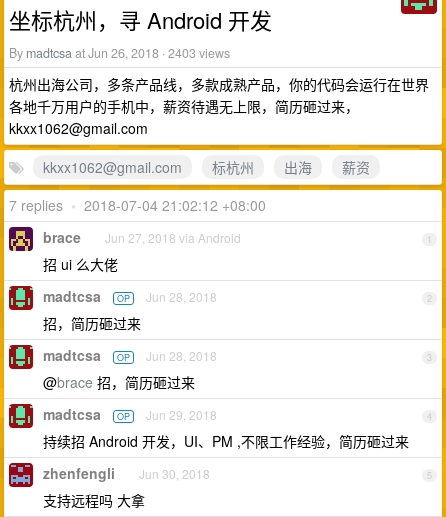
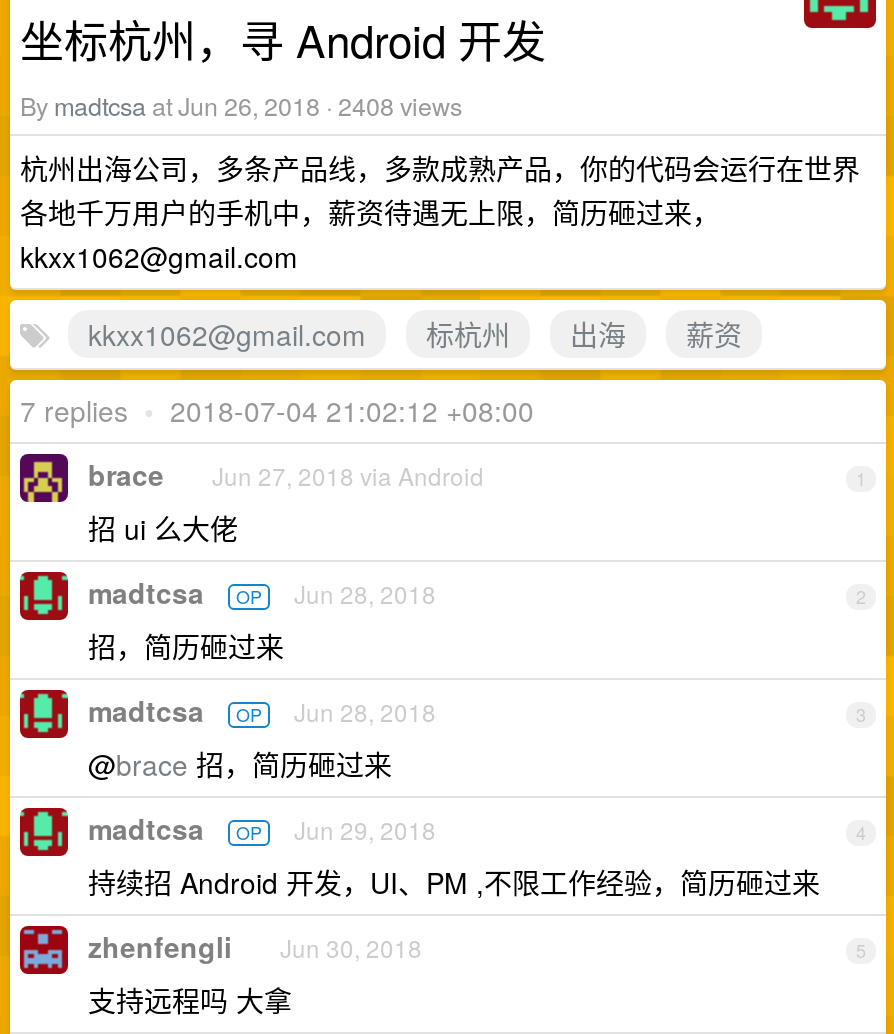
- By madtcsa at Jun 26, 2018 · 2403 views
+ By madtcsa at Jun 26, 2018 · 2408 views
